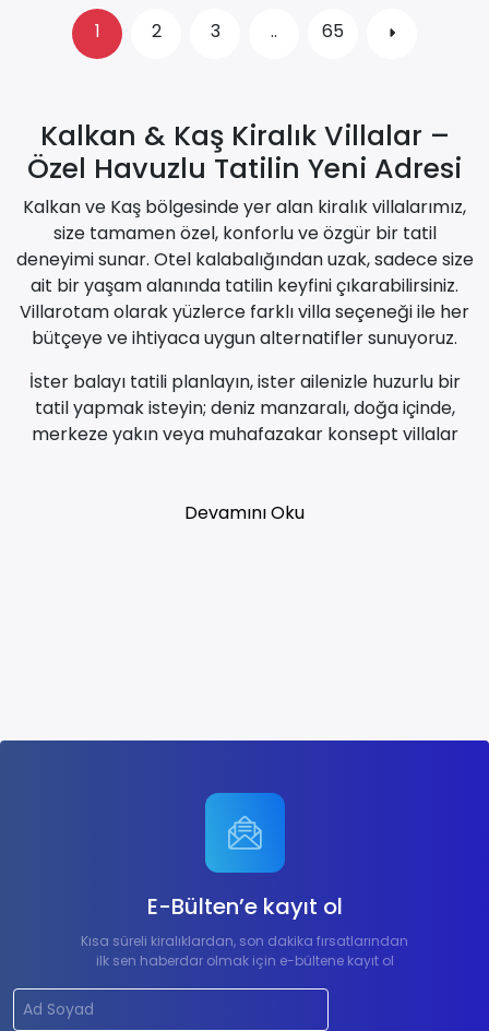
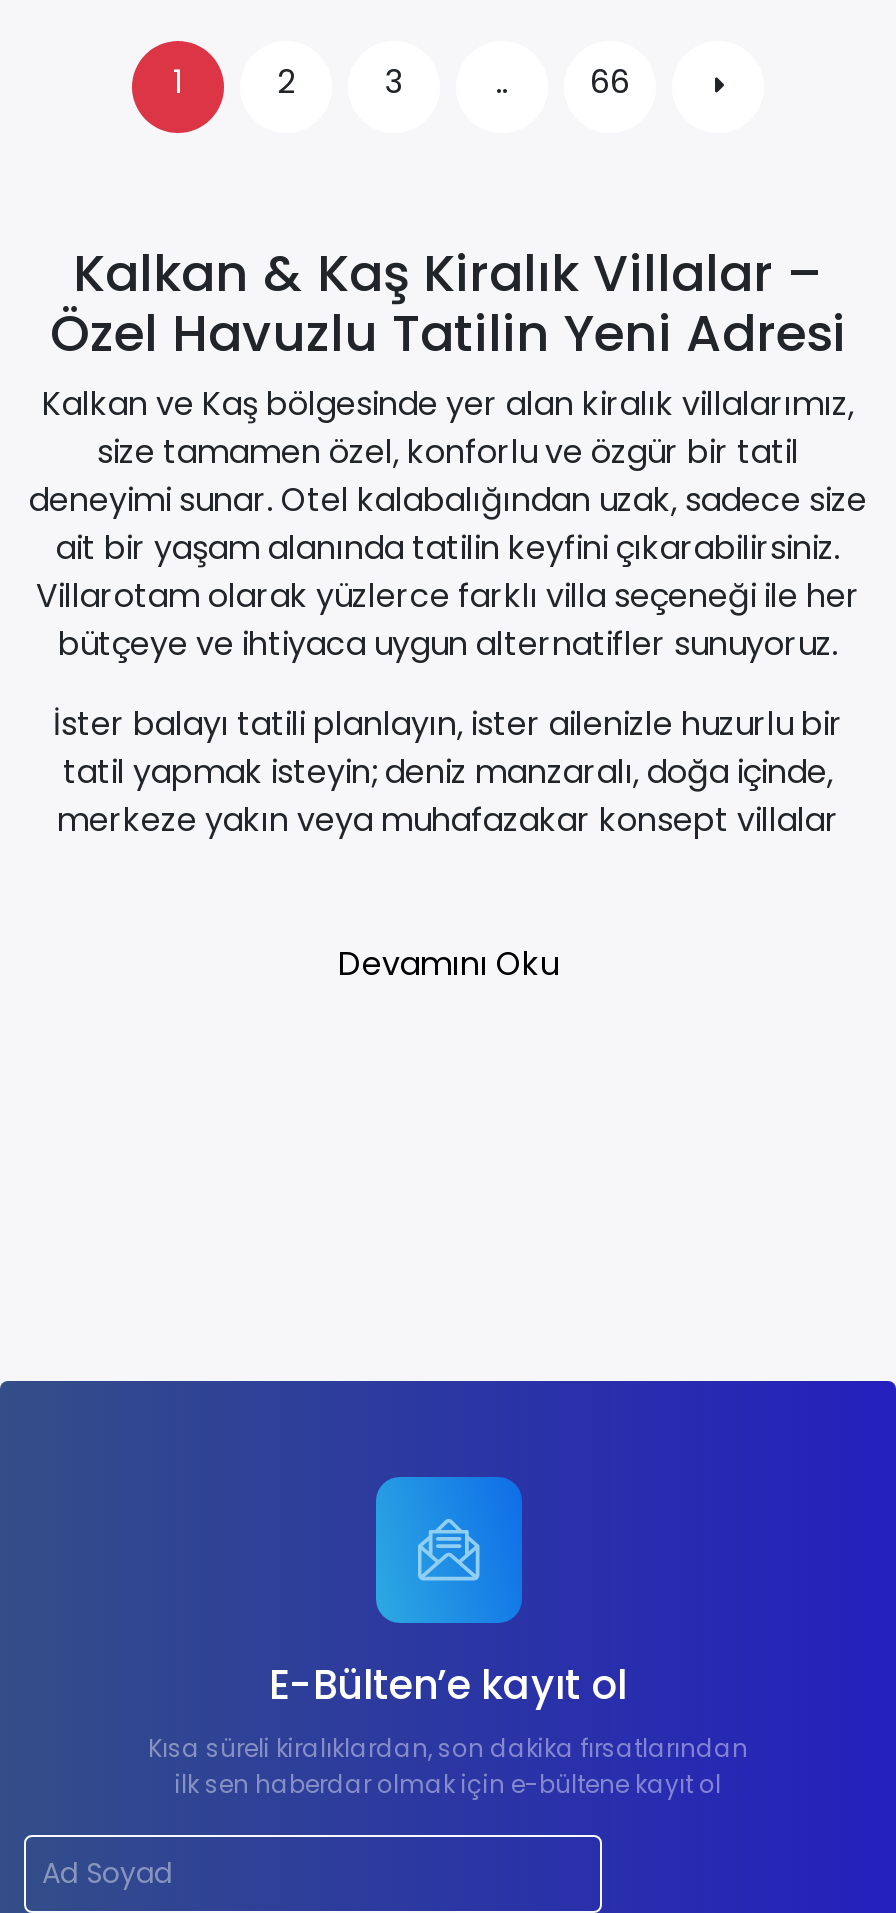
- 65
+ 66
